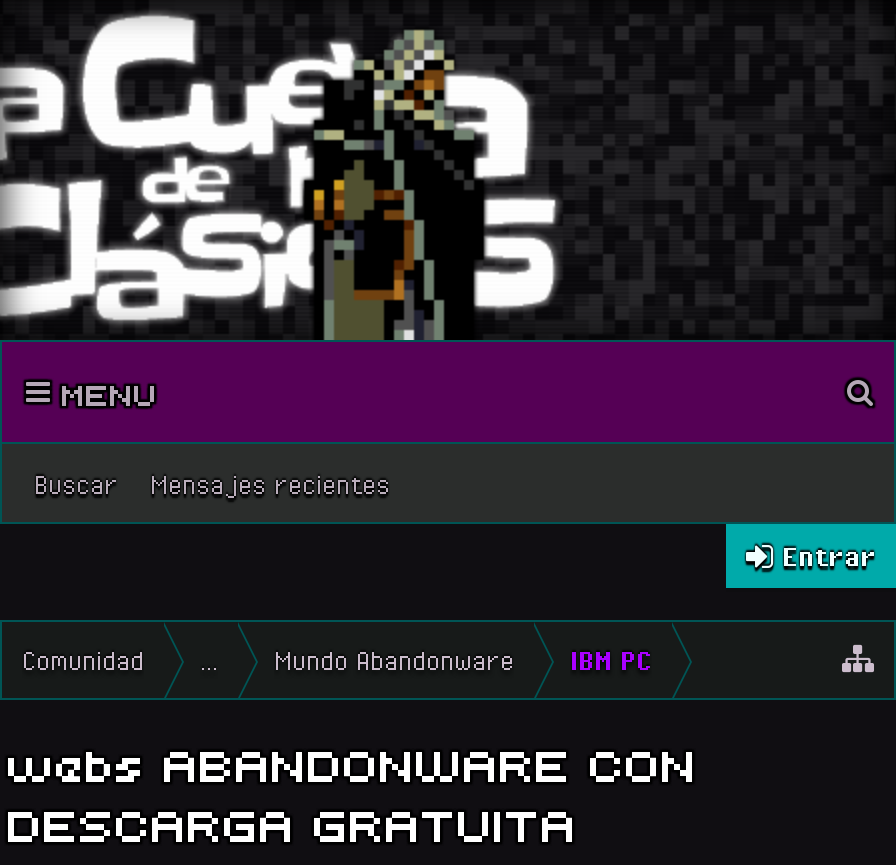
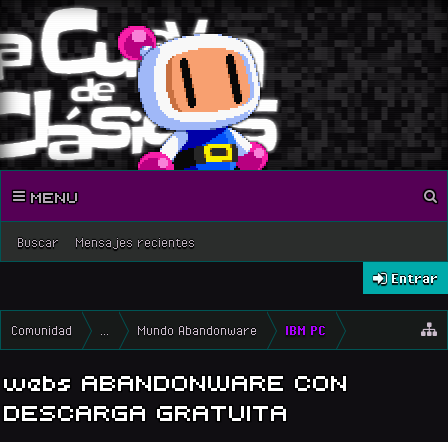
- [image]
+ [image]
